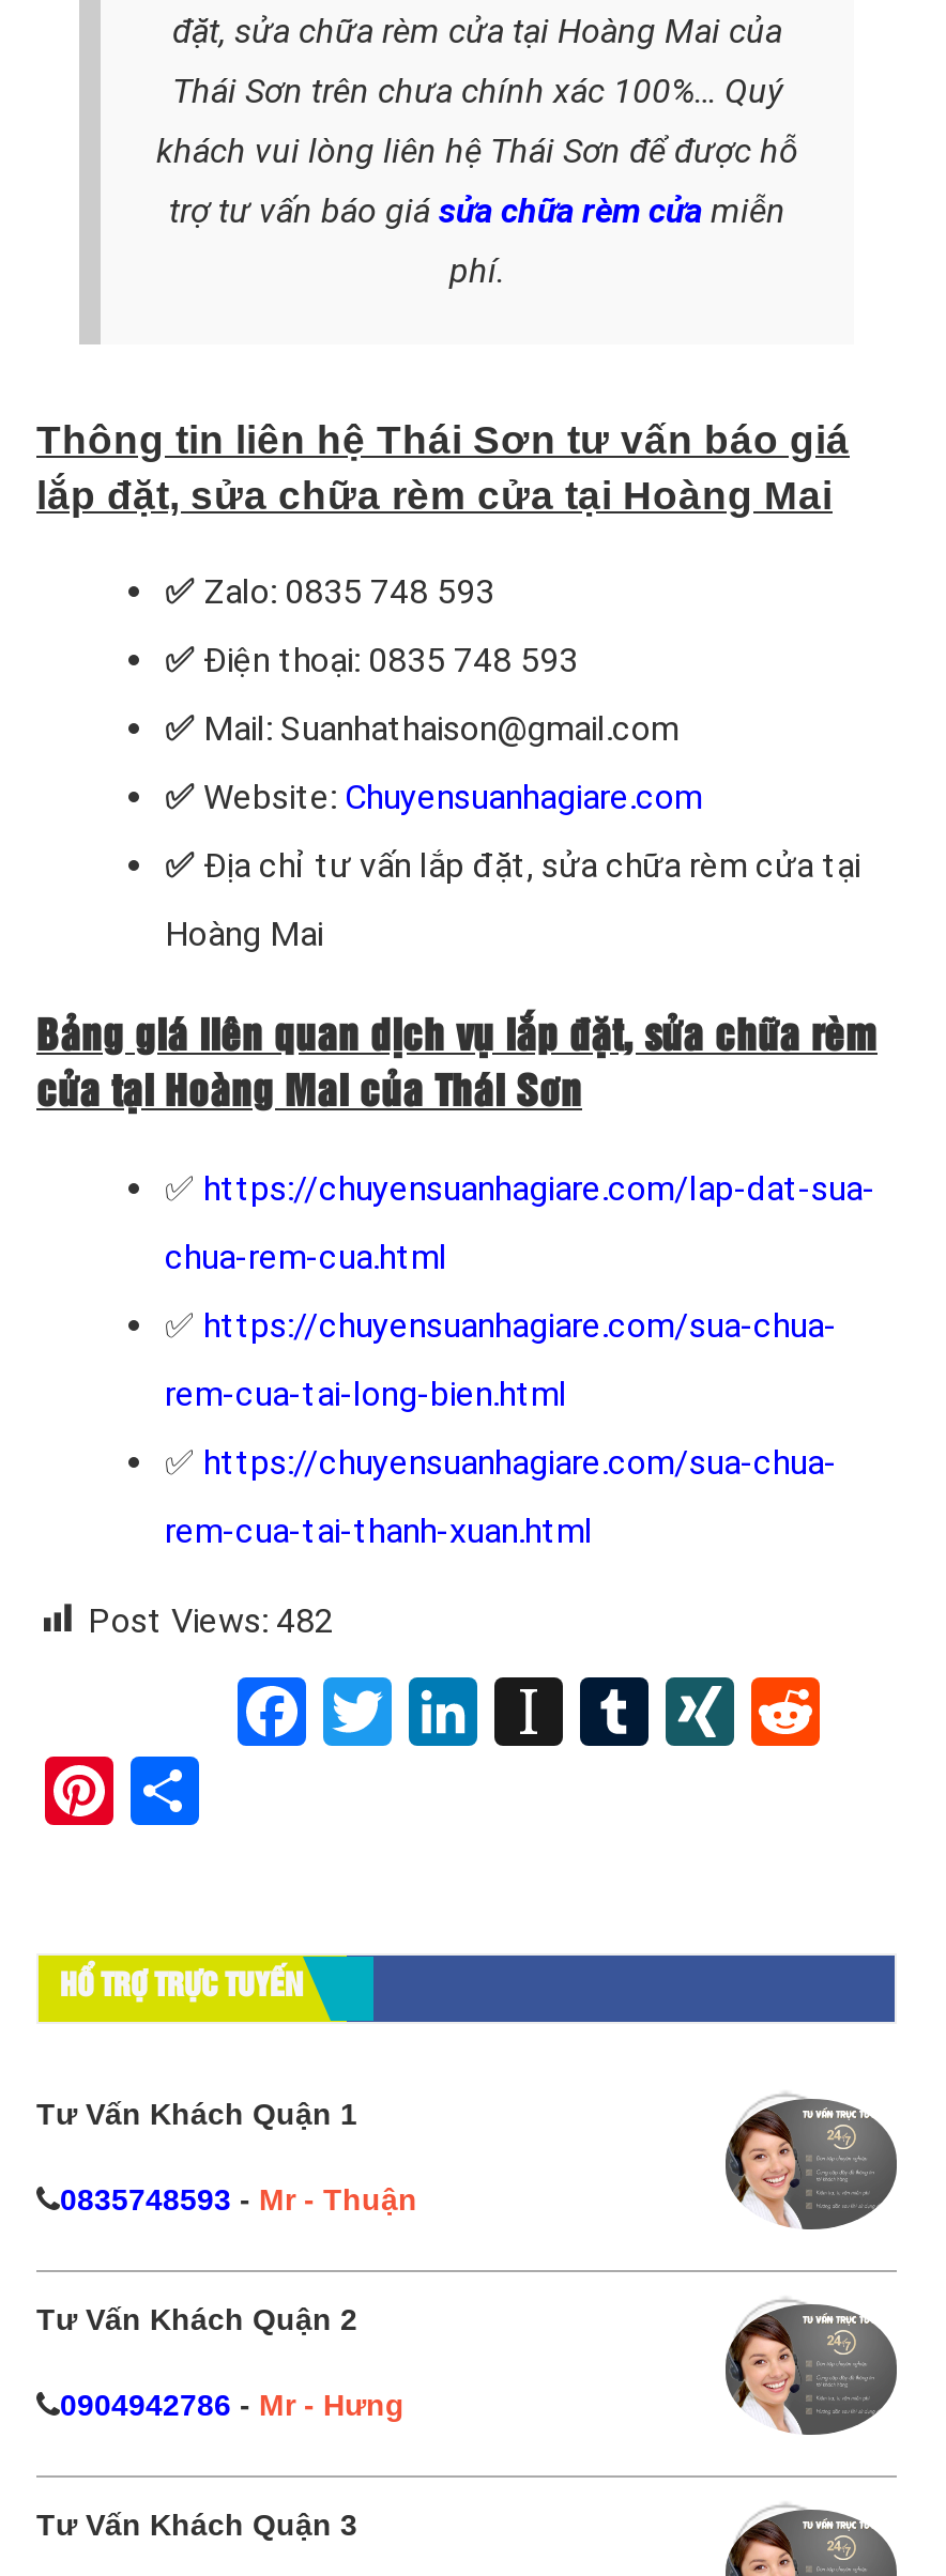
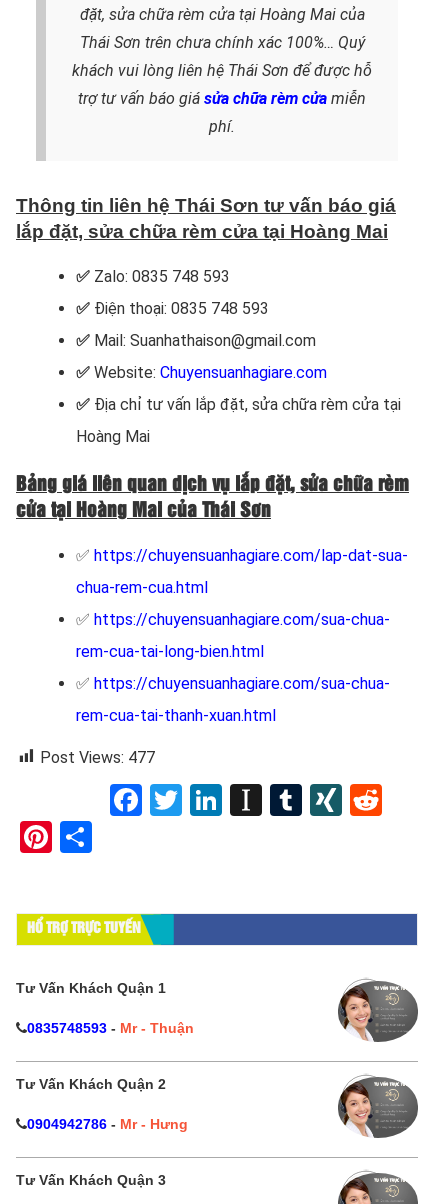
- Post Views: 482
+ Post Views: 477
